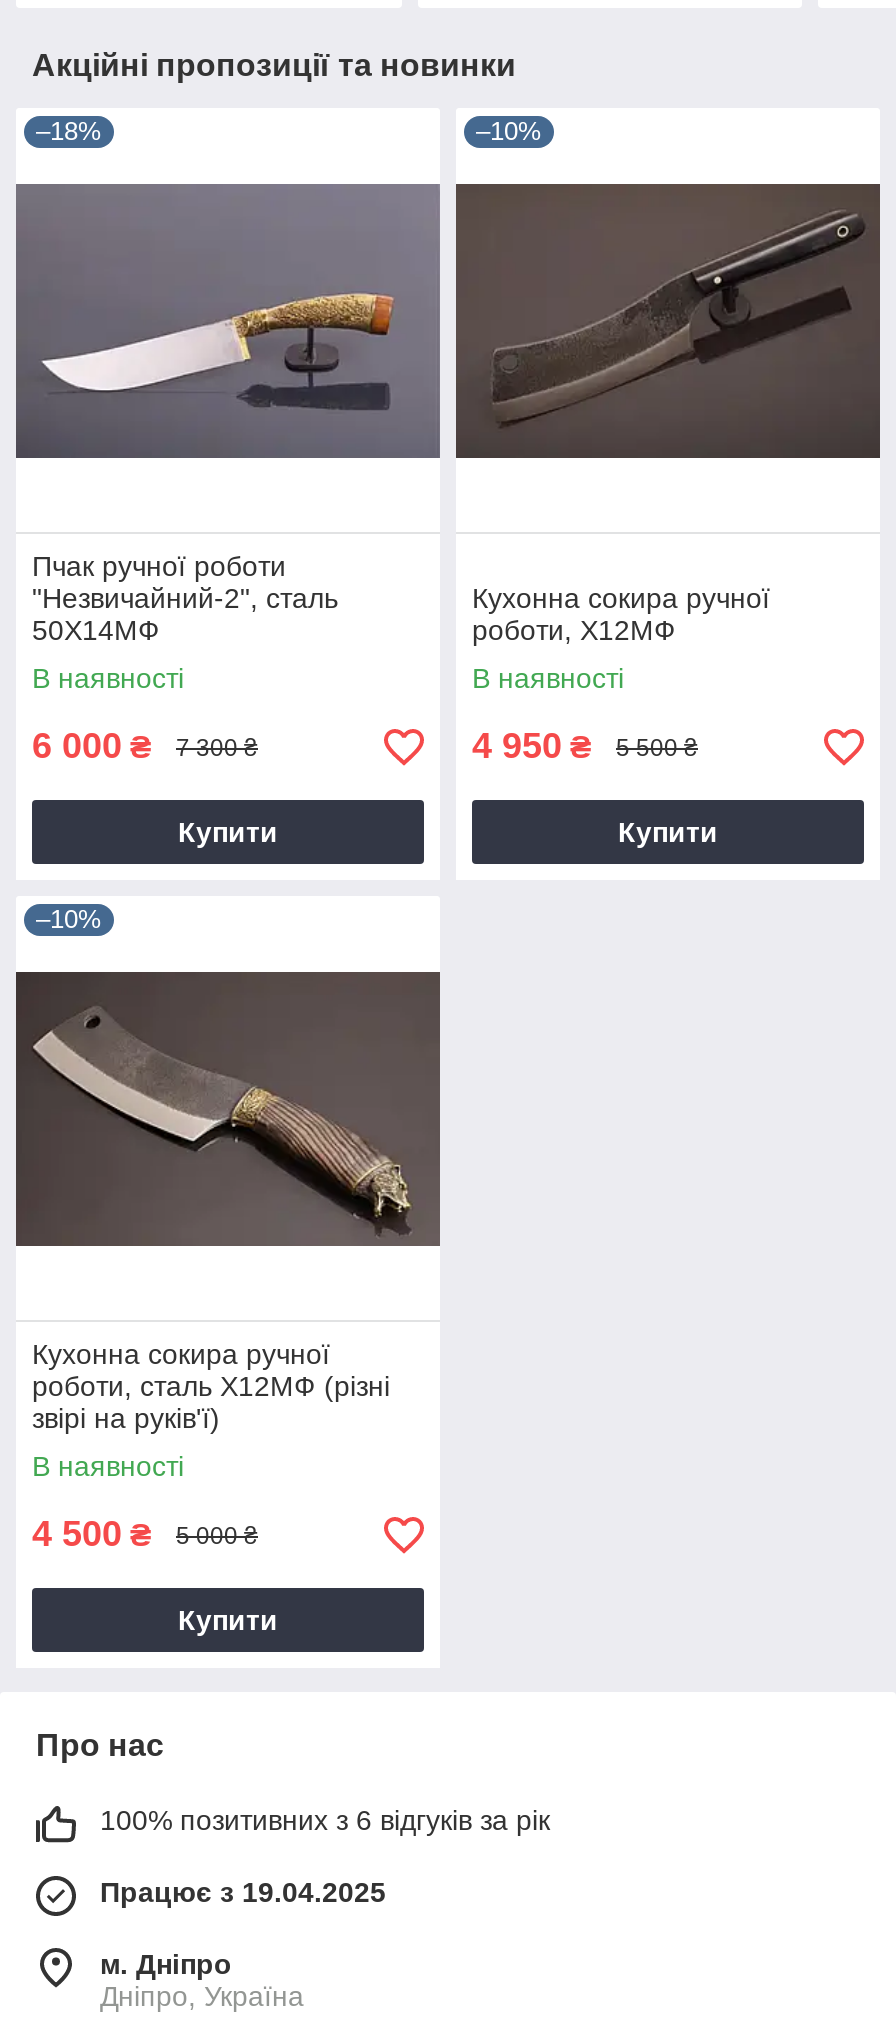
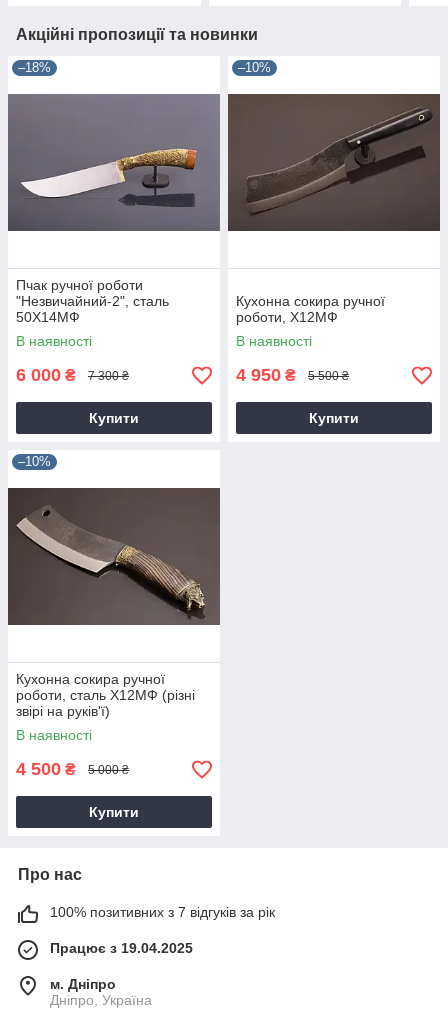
- 100% позитивних з 6 відгуків за рік
+ 100% позитивних з 7 відгуків за рік
